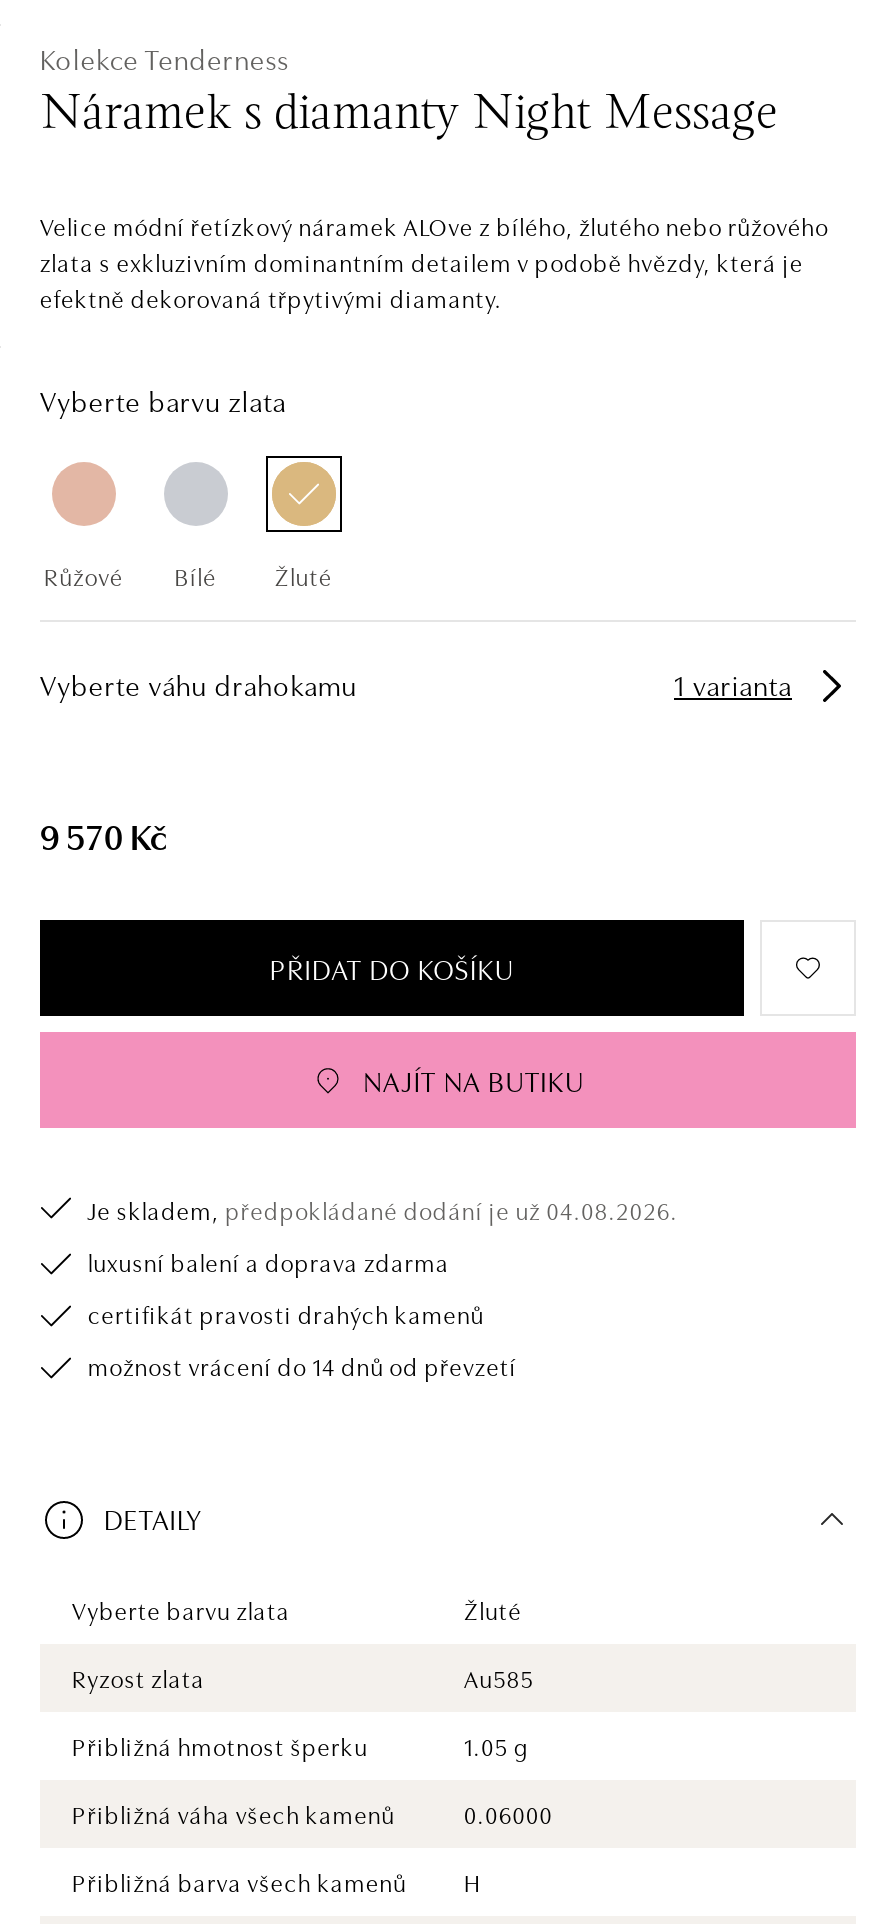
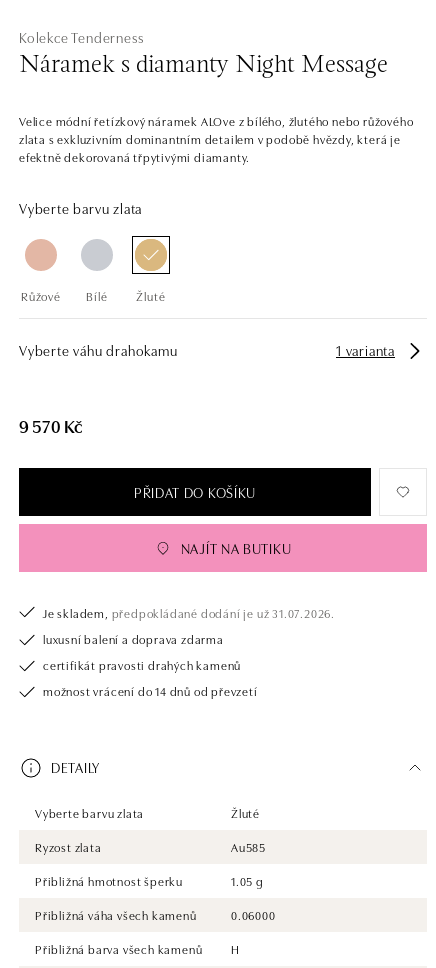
- Je skladem, předpokládané dodání je už 04.08.2026.
+ Je skladem, předpokládané dodání je už 31.07.2026.
